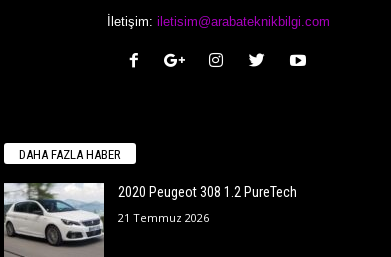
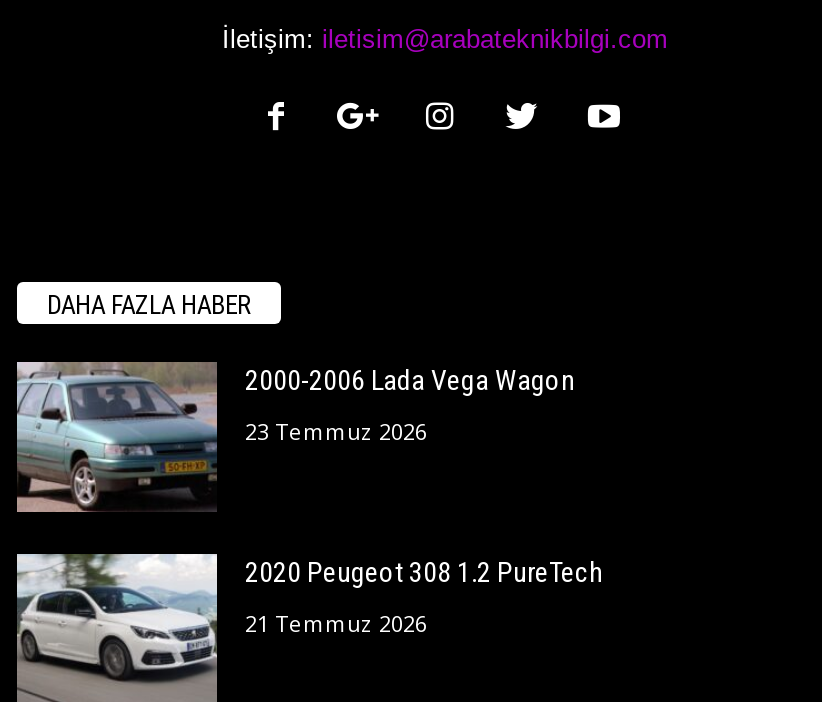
+ [image]
+ 2000-2006 Lada Vega Wagon
+ 23 Temmuz 2026
